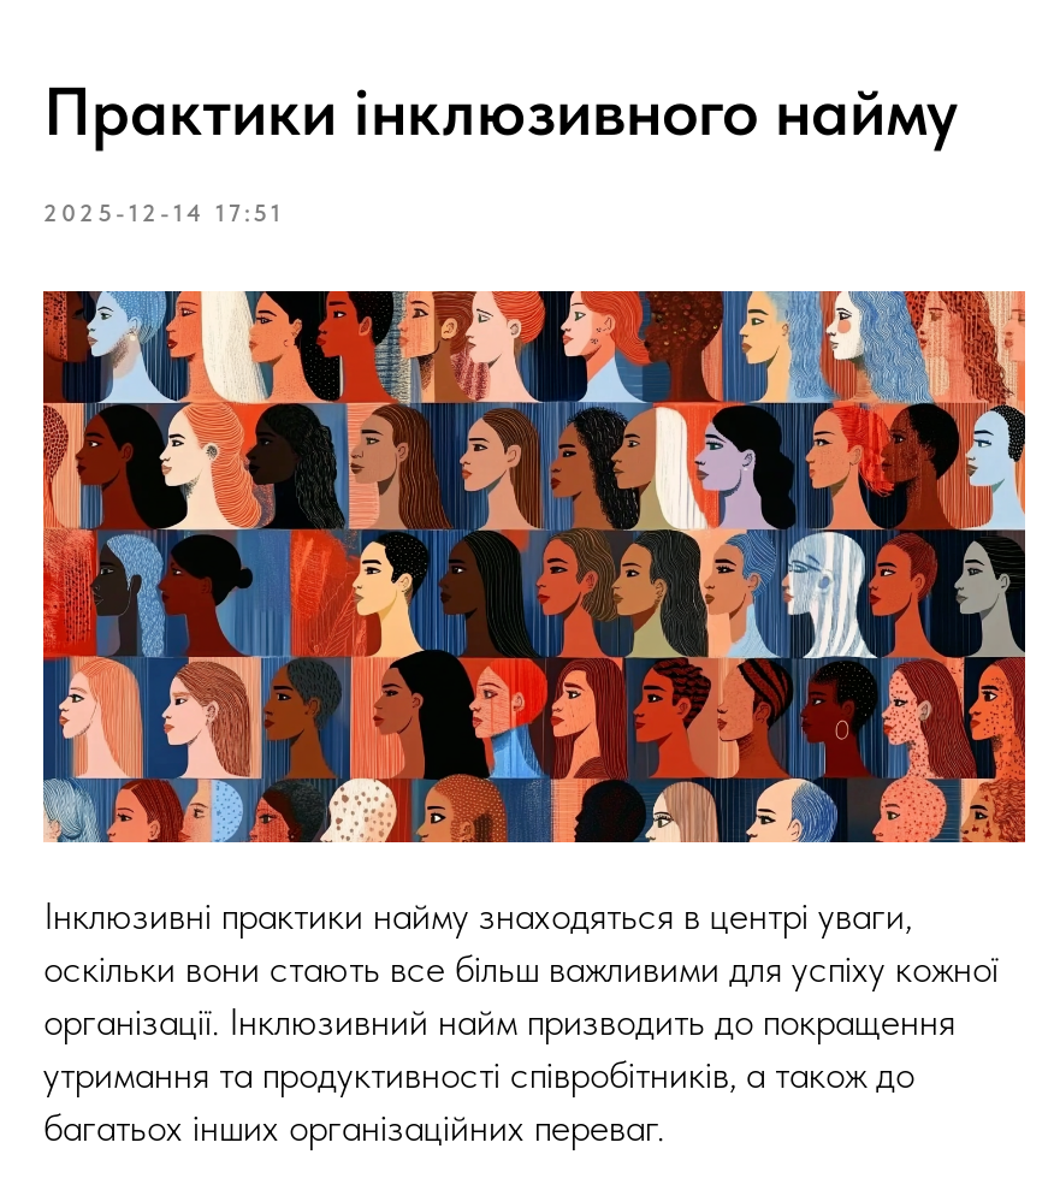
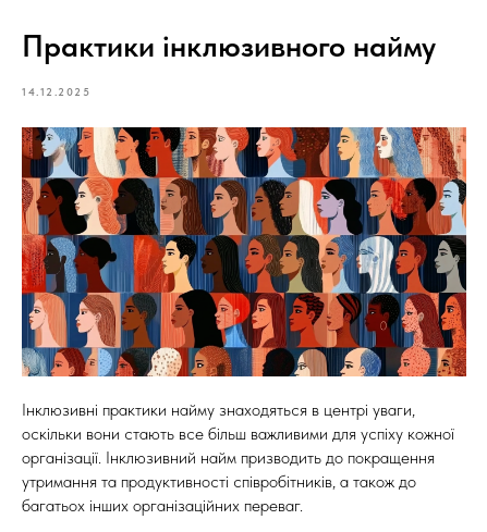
- 2025-12-14 17:51
+ 14.12.2025
